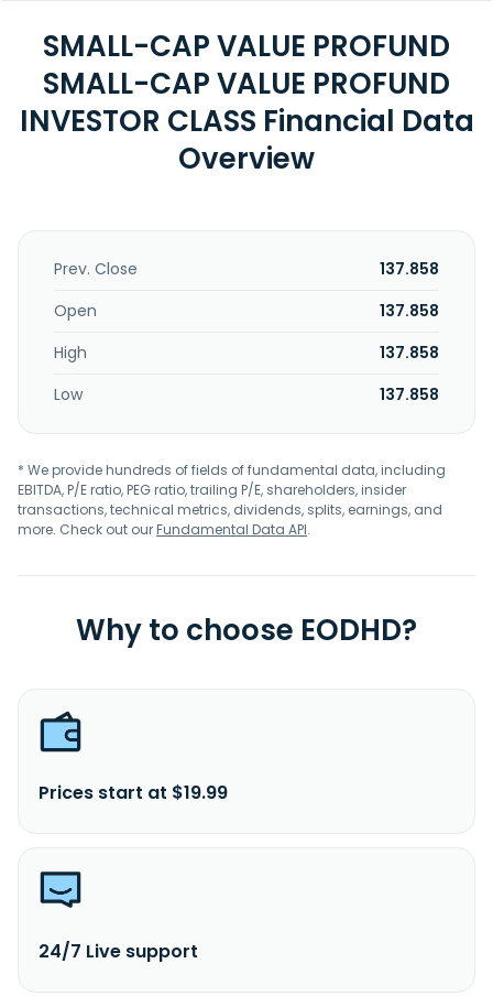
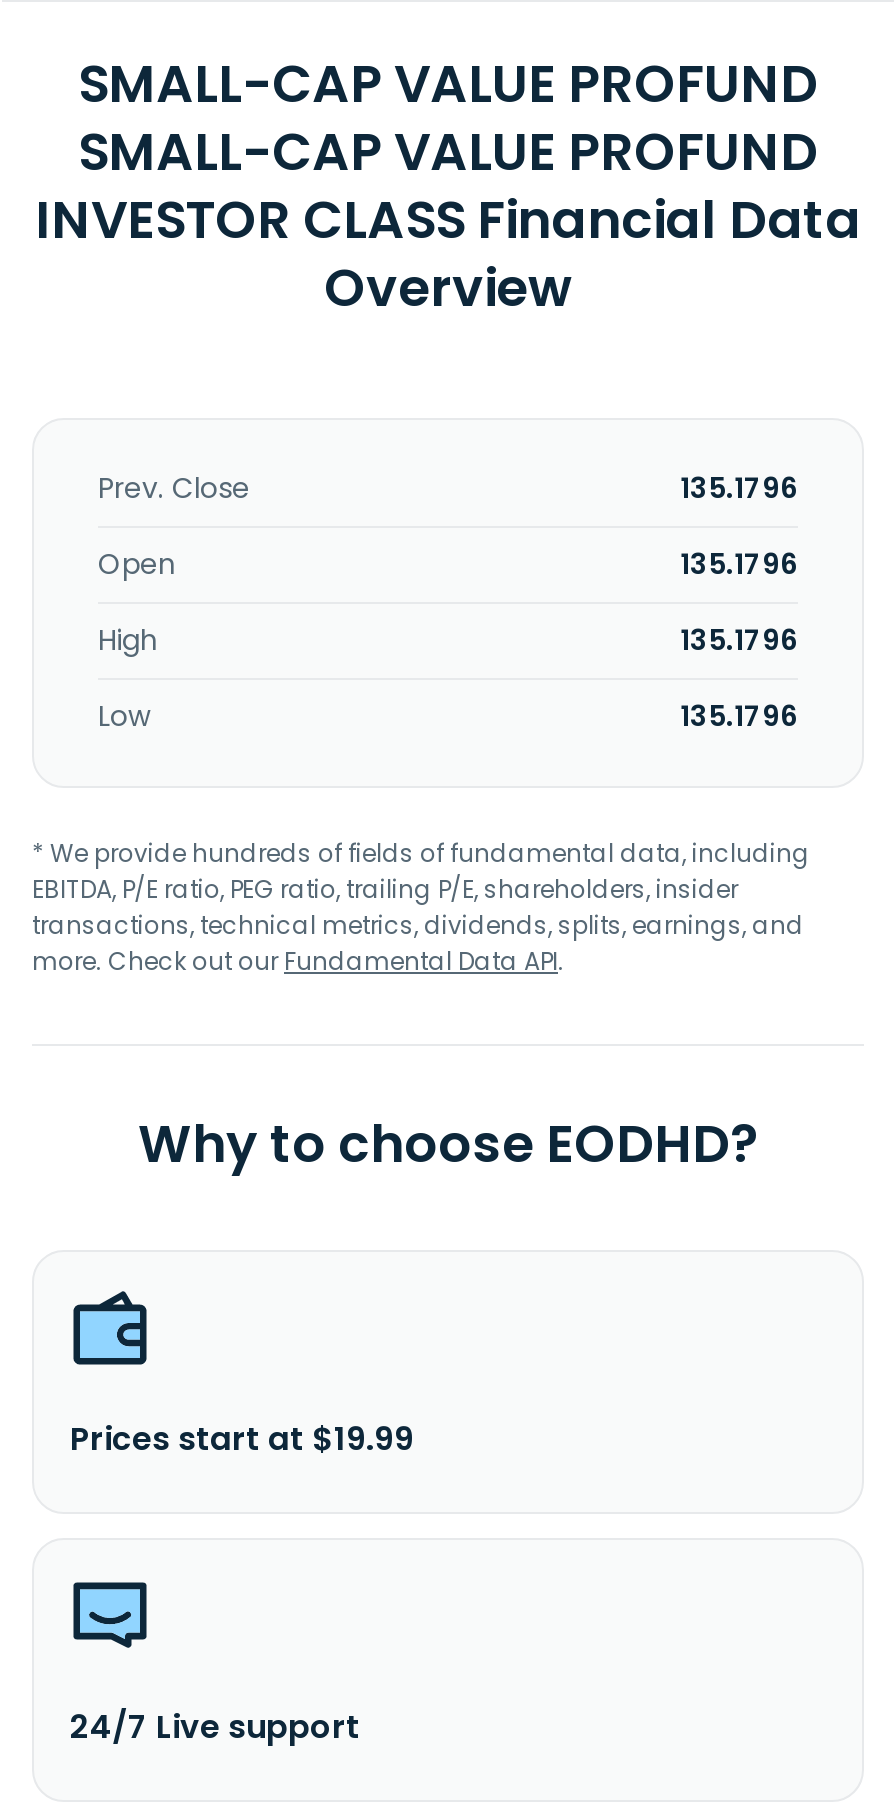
- 137.858
+ 135.1796

- 137.858
+ 135.1796

- 137.858
+ 135.1796

- 137.858
+ 135.1796
